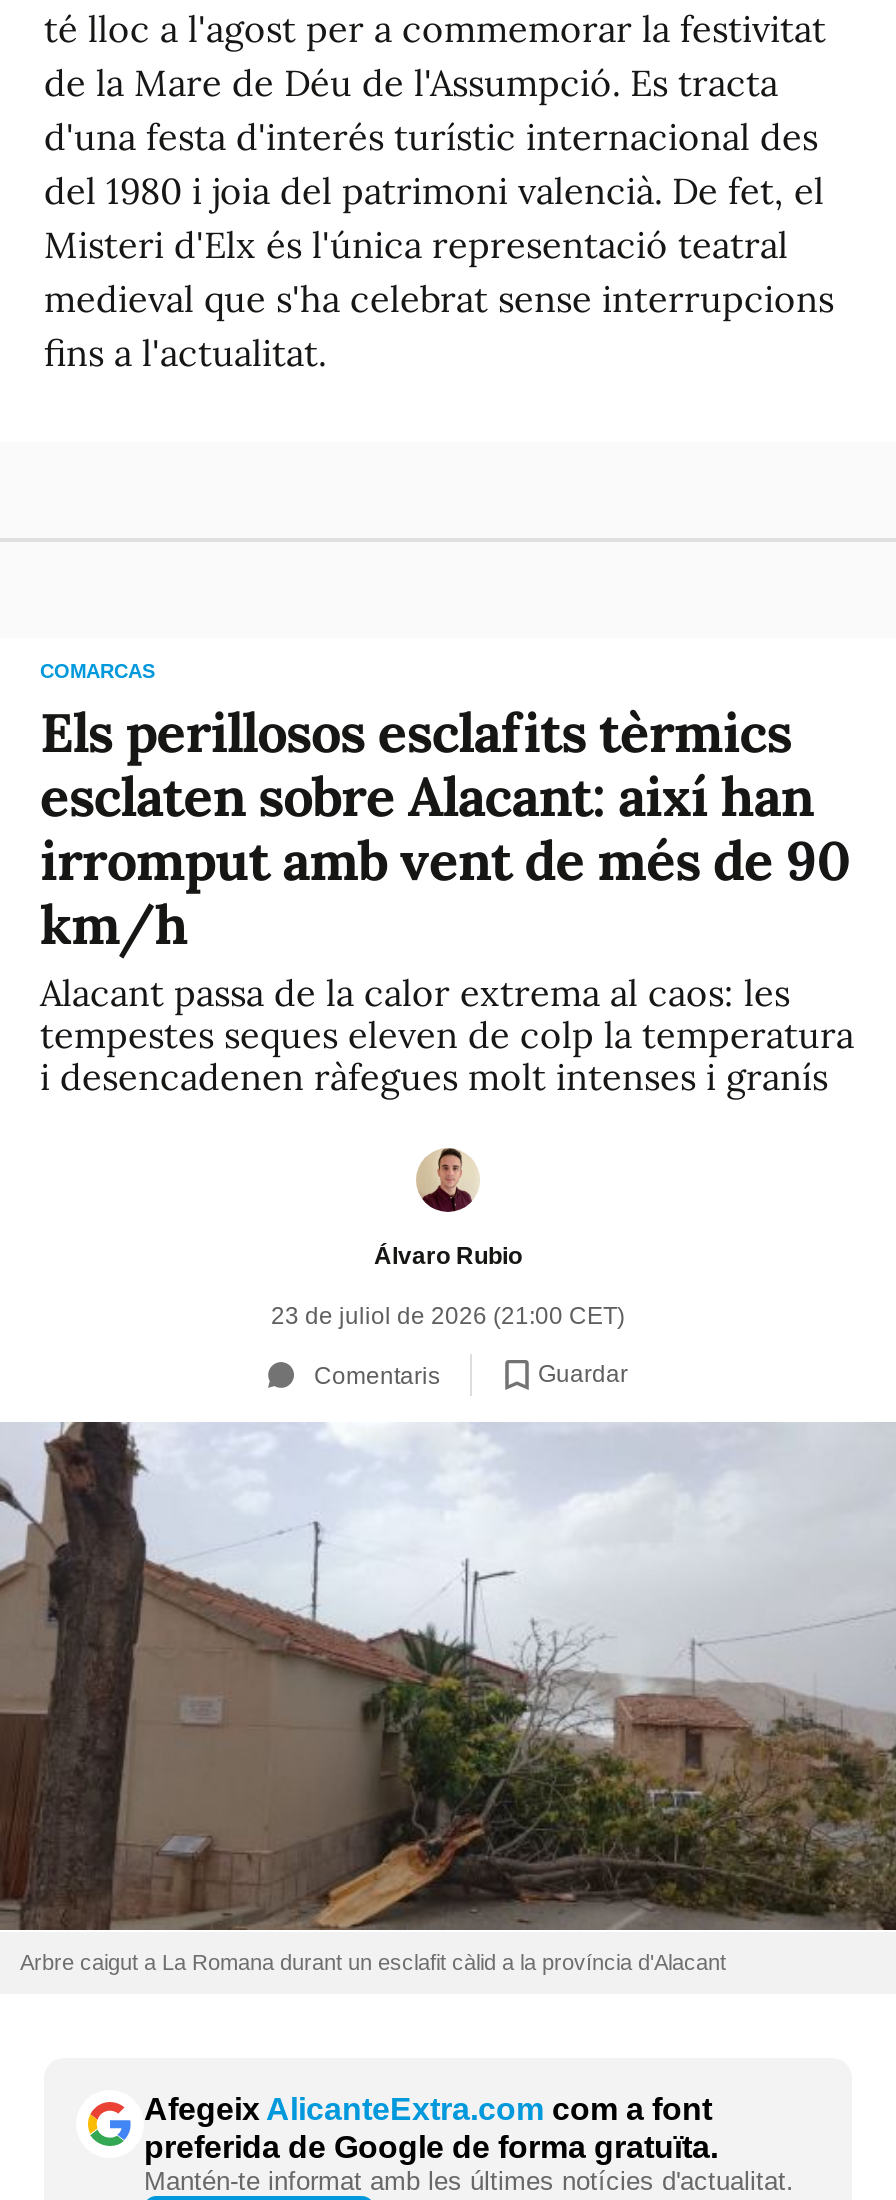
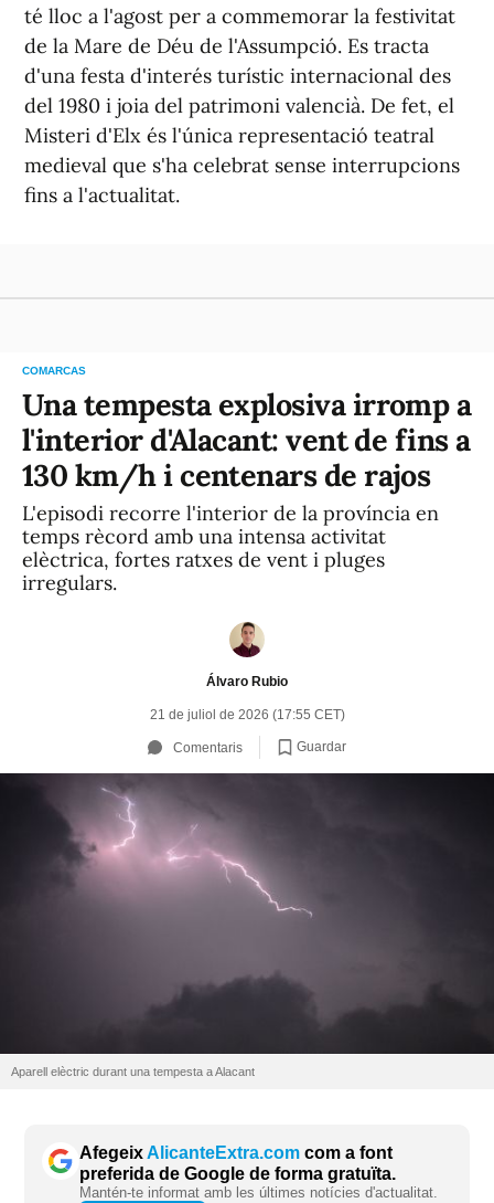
- Els perillosos esclafits tèrmics
- esclaten sobre Alacant: així han
- irromput amb vent de més de 90
- km/h
- Alacant passa de la calor extrema al caos: les
- tempestes seques eleven de colp la temperatura
- i desencadenen ràfegues molt intenses i granís
+ Una tempesta explosiva irromp a
+ l'interior d'Alacant: vent de fins a
+ 130 km/h i centenars de rajos
+ L'episodi recorre l'interior de la província en
+ temps rècord amb una intensa activitat
+ elèctrica, fortes ratxes de vent i pluges
+ irregulars.

- 23 de juliol de 2026 (21:00 CET)
+ 21 de juliol de 2026 (17:55 CET)

- [image]
- Arbre caigut a La Romana durant un esclafit càlid a la província d'Alacant
+ [image]
+ Aparell elèctric durant una tempesta a Alacant
